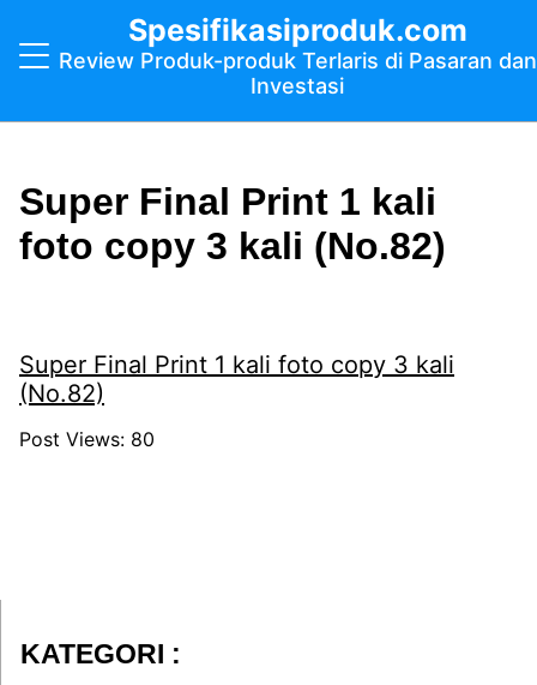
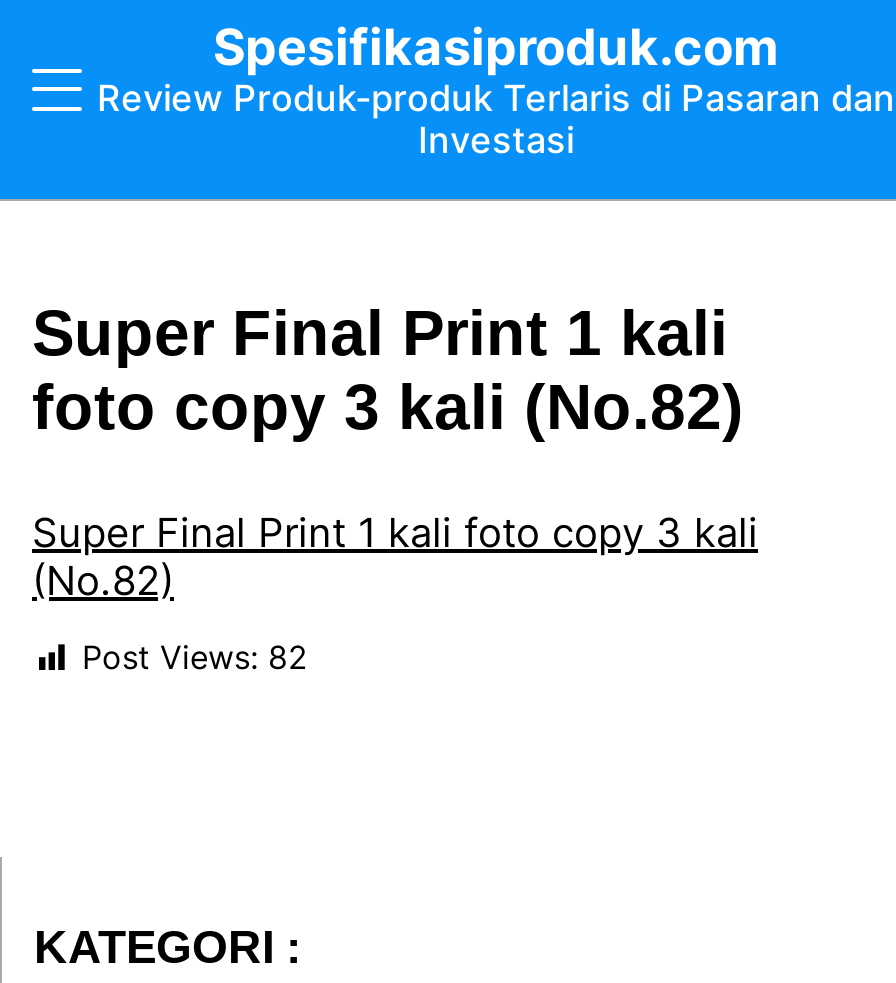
- Post Views: 80
+ Post Views: 82
